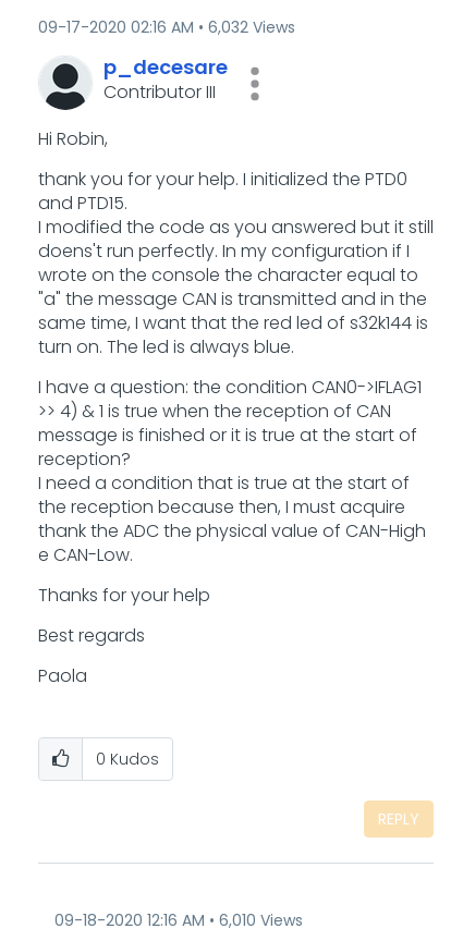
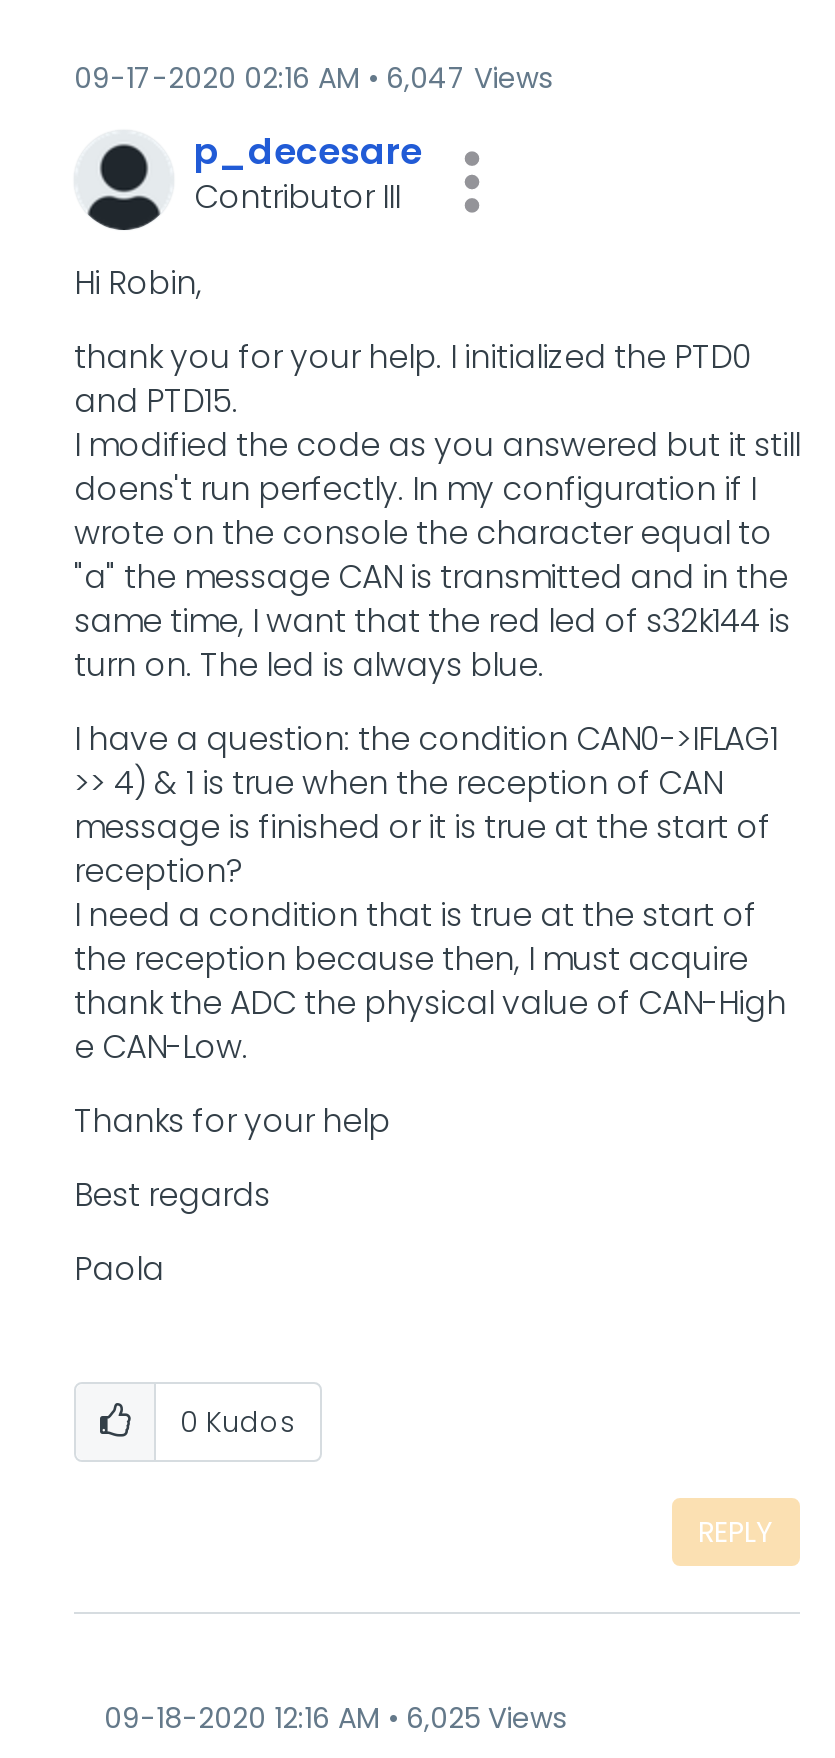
- 09-17-2020 02:16 AM 6,032 Views
+ 09-17-2020 02:16 AM 6,047 Views

- 09-18-2020 12:16 AM 6,010 Views
+ 09-18-2020 12:16 AM 6,025 Views
